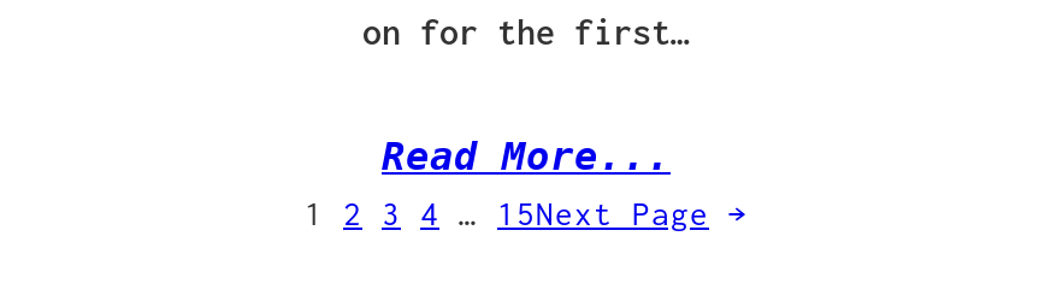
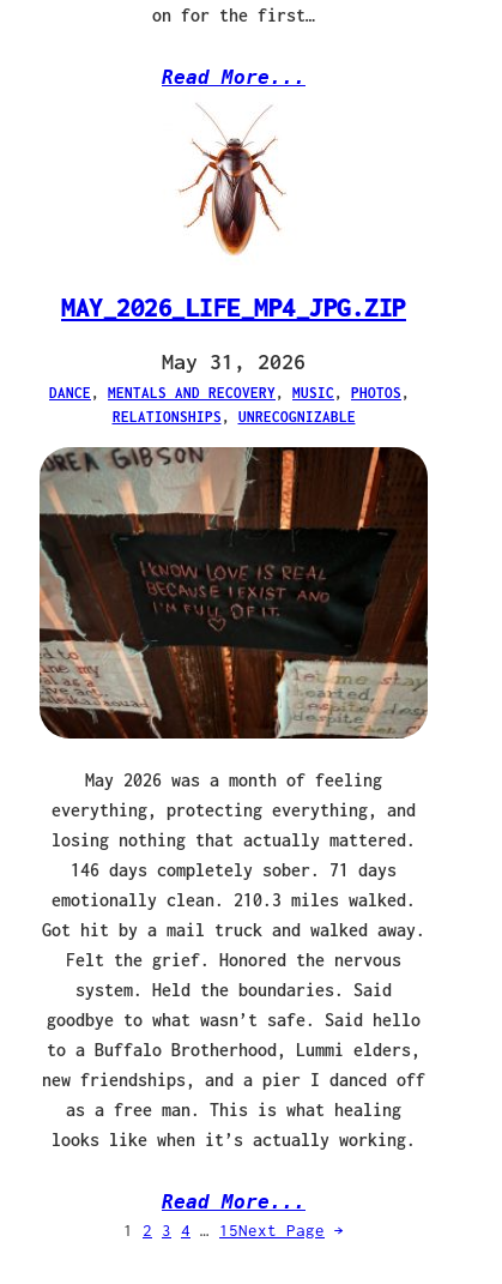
+ [image]
+ May 2026 was a month of feeling
+ everything, protecting everything, and
+ losing nothing that actually mattered.
+ 146 days completely sober. 71 days
+ emotionally clean. 210.3 miles walked.
+ Got hit by a mail truck and walked away.
+ Felt the grief. Honored the nervous
+ system. Held the boundaries. Said
+ goodbye to what wasn’t safe. Said hello
+ to a Buffalo Brotherhood, Lummi elders,
+ new friendships, and a pier I danced off
+ as a free man. This is what healing
+ looks like when it’s actually working.
+ Read More...

+ [image]
+ MAY_2026_LIFE_MP4_JPG.ZIP
+ May 31, 2026
+ DANCE, MENTALS AND RECOVERY, MUSIC, PHOTOS ,
+ RELATIONSHIPS, UNRECOGNIZABLE
